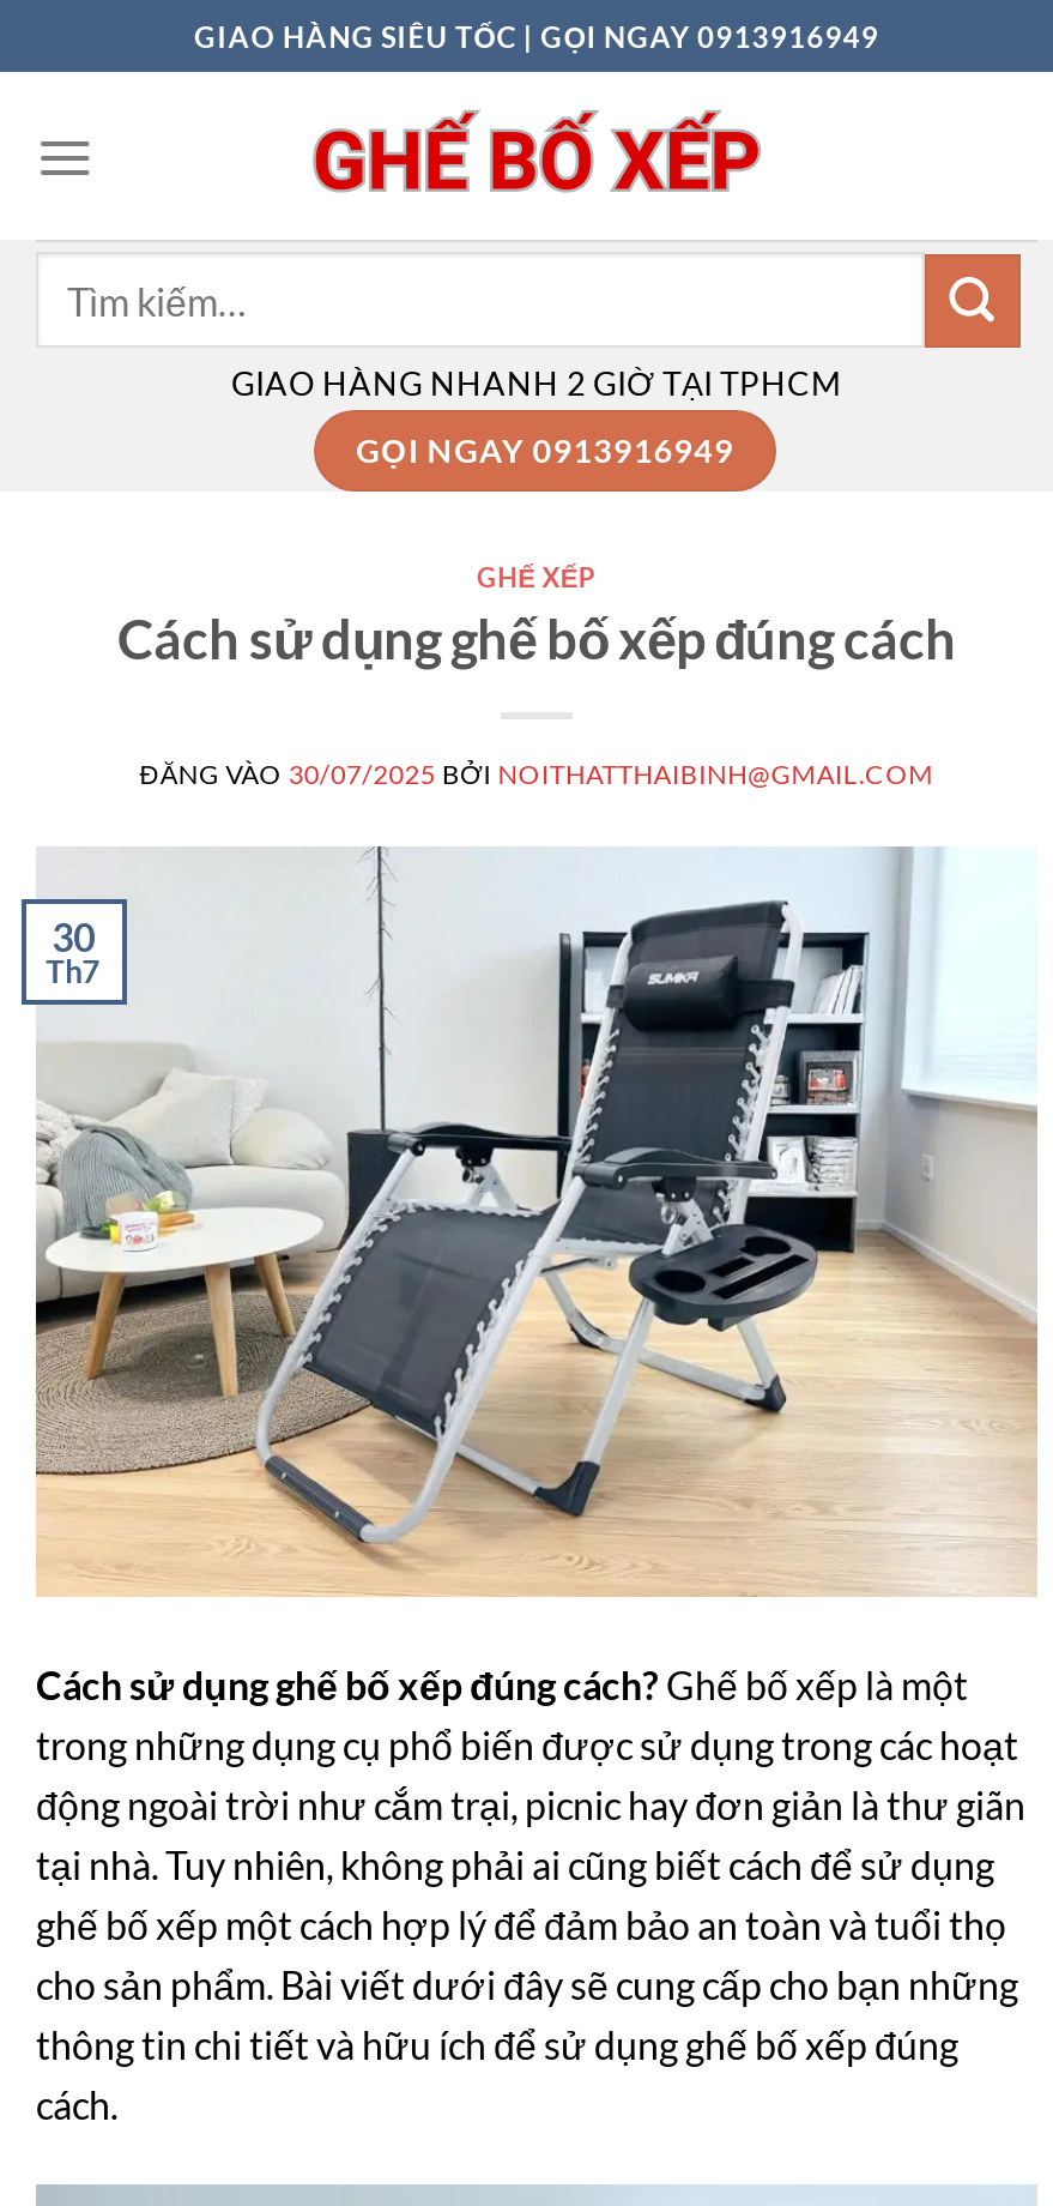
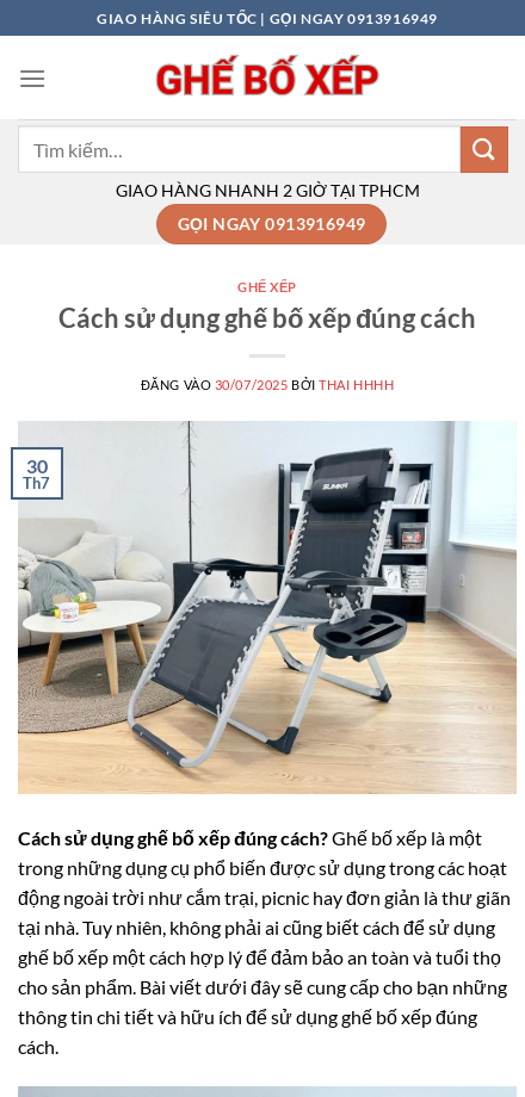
- ĐĂNG VÀO 30/07/2025 BỞI NOITHATTHAIBINH@GMAIL.COM
+ ĐĂNG VÀO 30/07/2025 BỞI THAI HHHH
